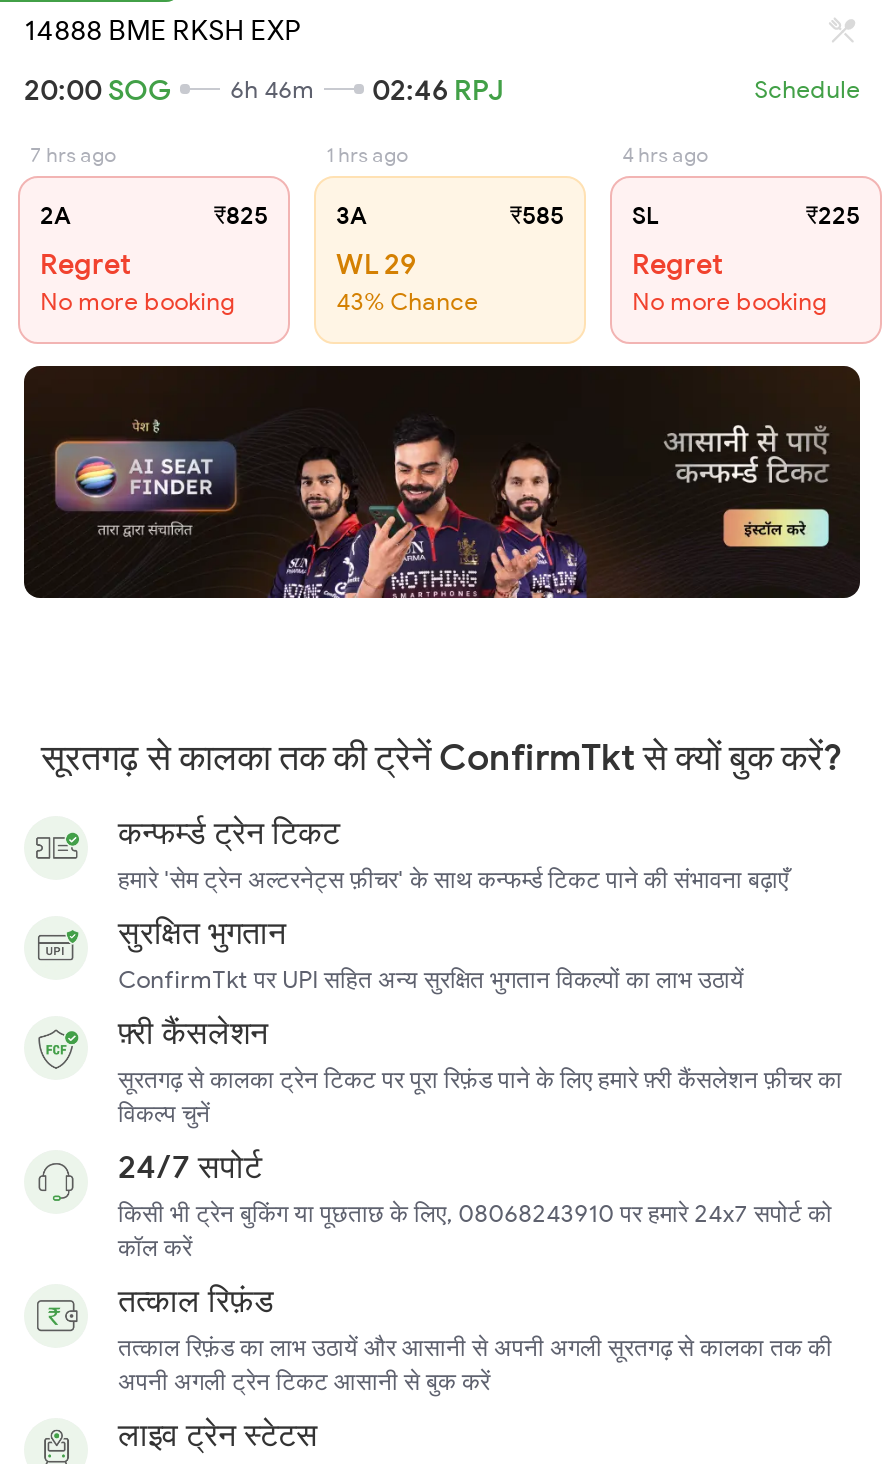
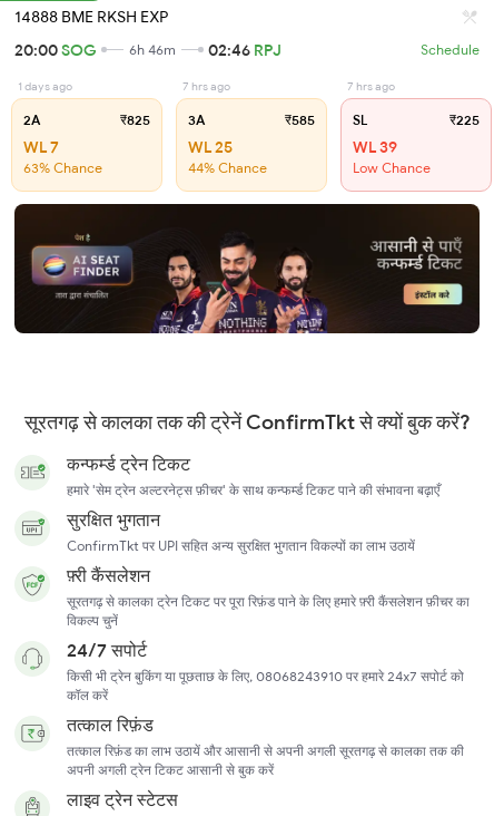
- 7 hrs ago
+ 1 days ago

- 1 hrs ago
+ 7 hrs ago

- 4 hrs ago
+ 7 hrs ago

- Regret
- No more booking
+ WL 7
+ 63% Chance

- WL 29
+ WL 25

- Regret
- No more booking
+ WL 39
+ Low Chance

- 43% Chance
+ 44% Chance
